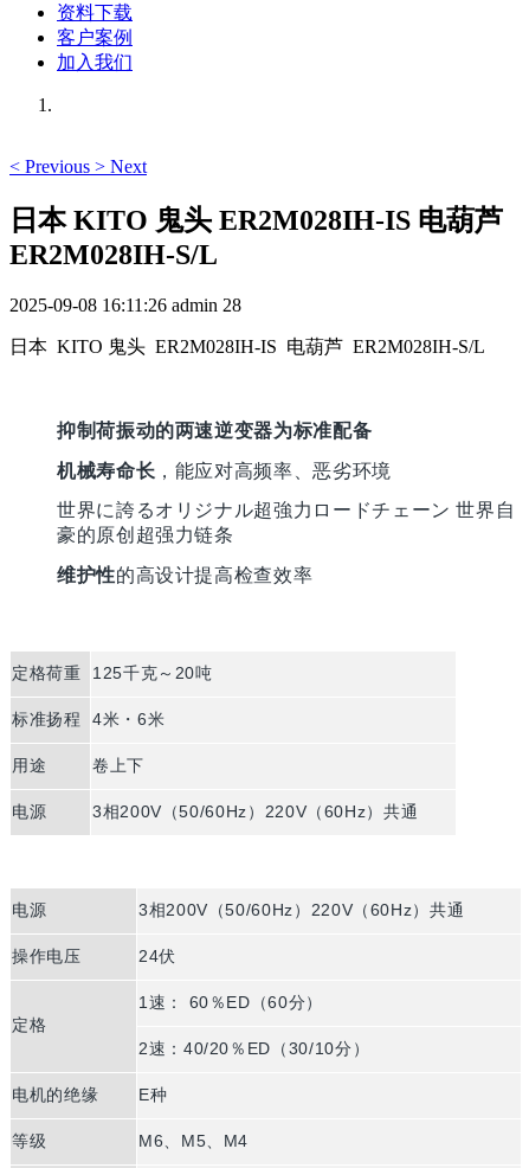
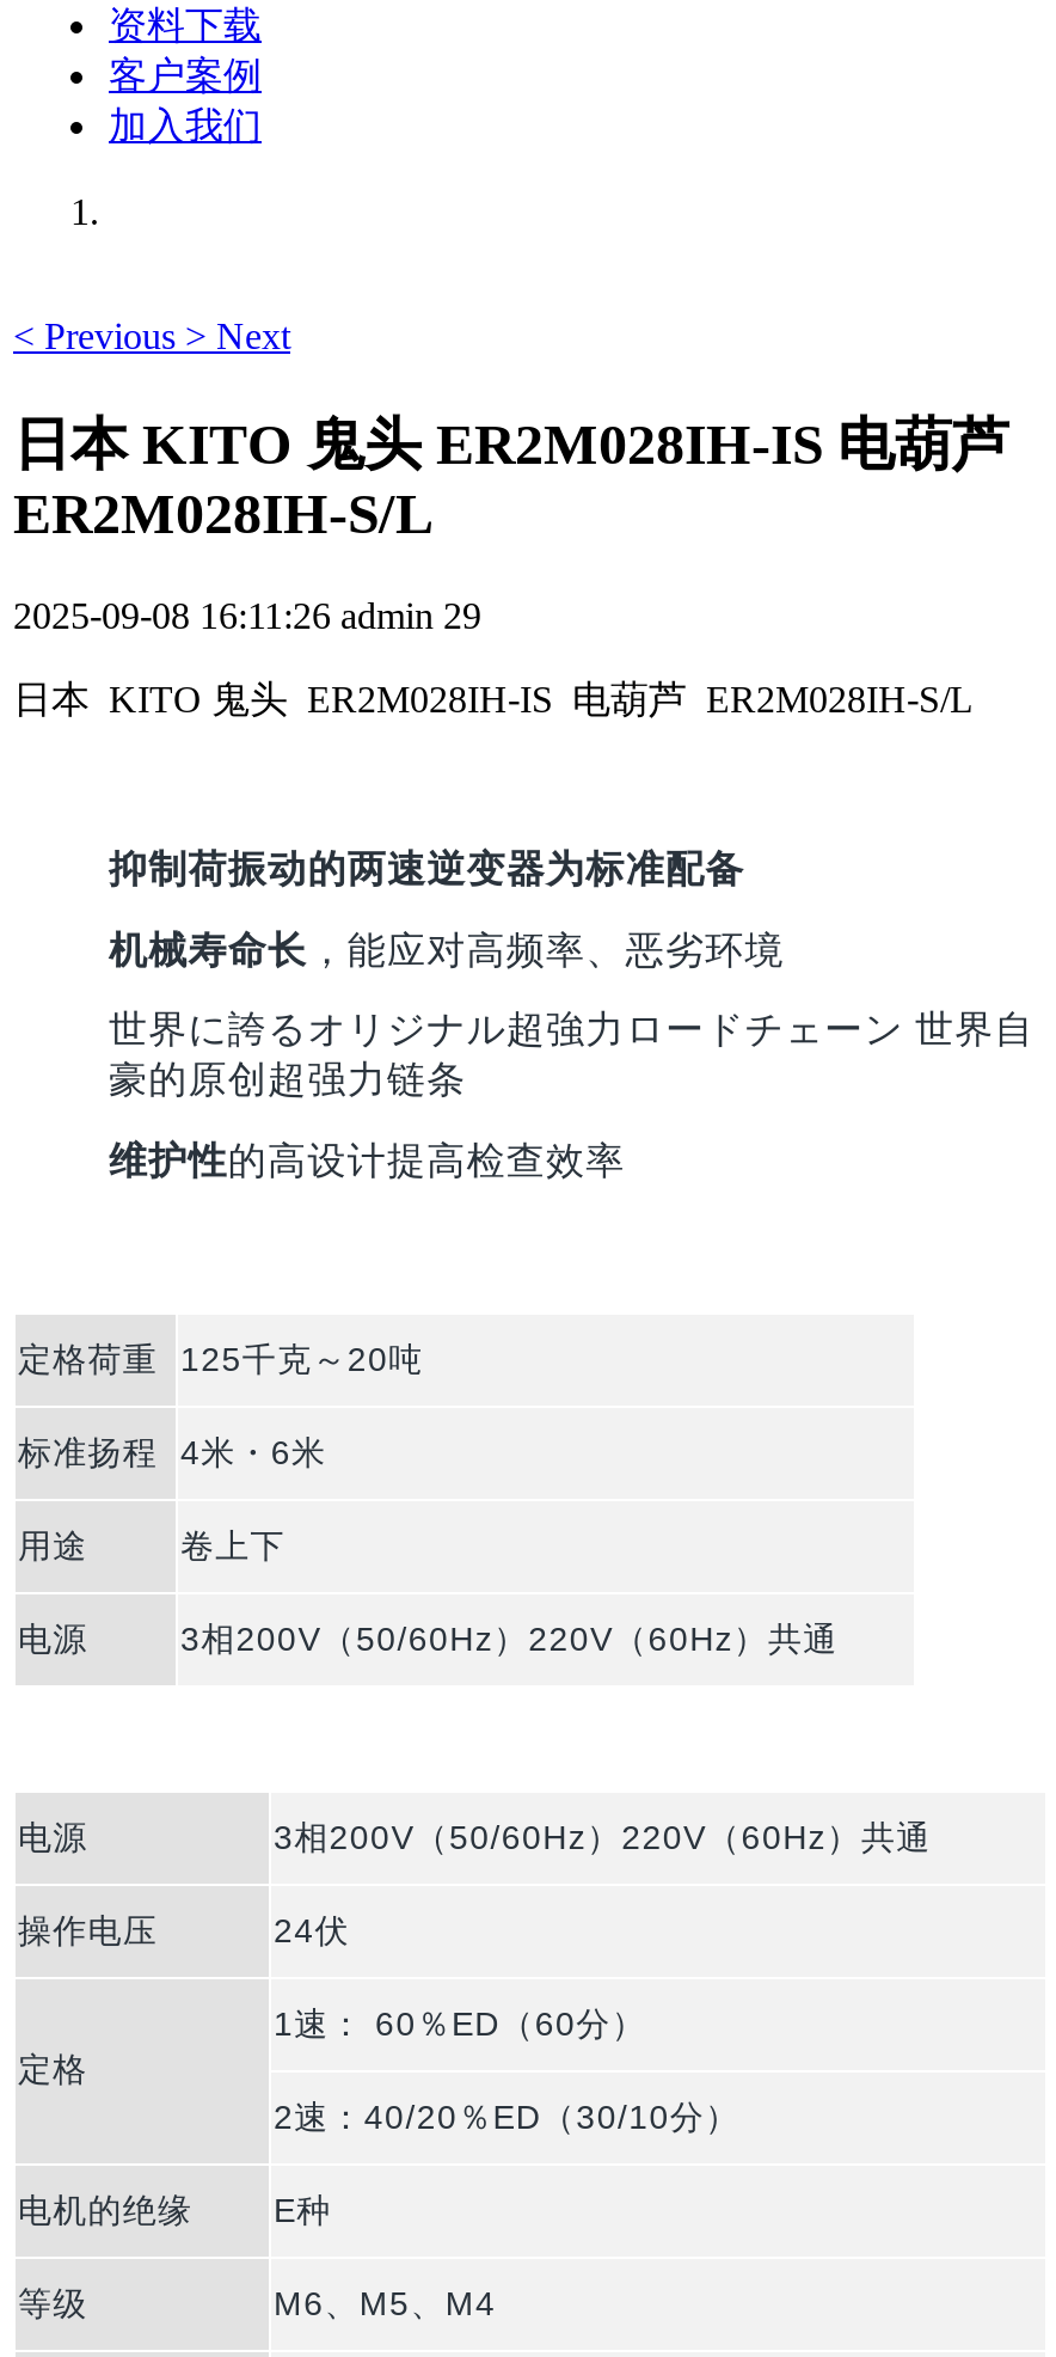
- 2025-09-08 16:11:26 admin 28
+ 2025-09-08 16:11:26 admin 29
